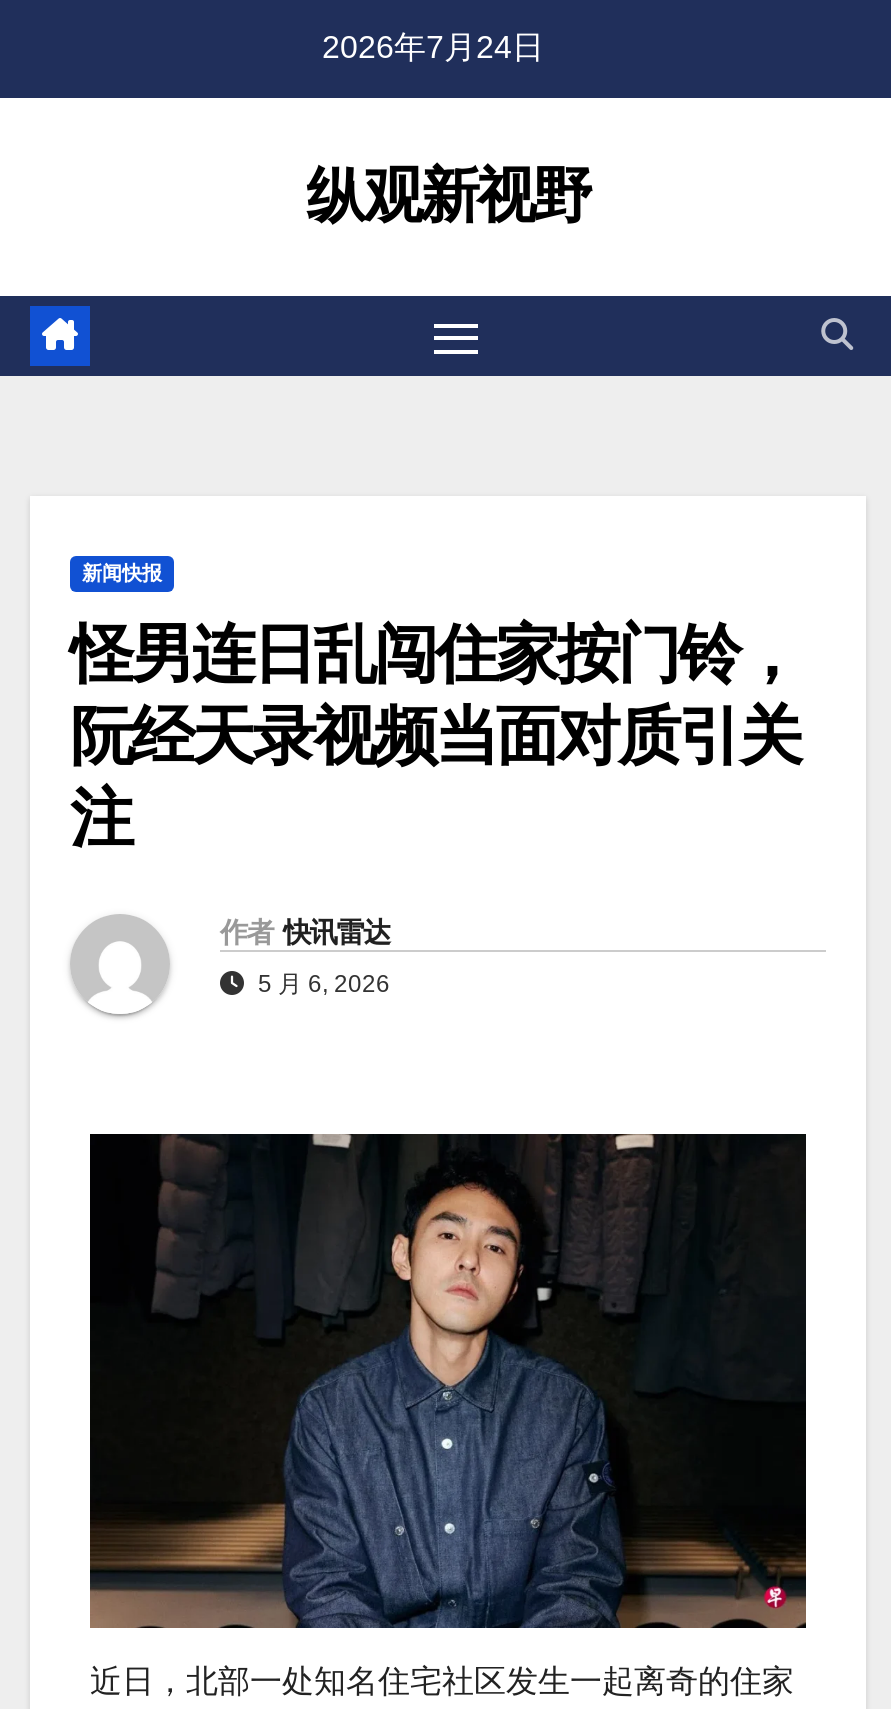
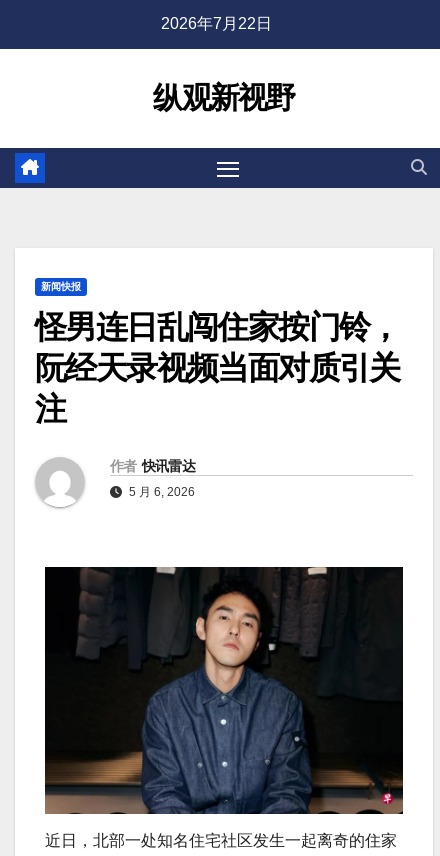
- 2026年7月24日
+ 2026年7月22日
